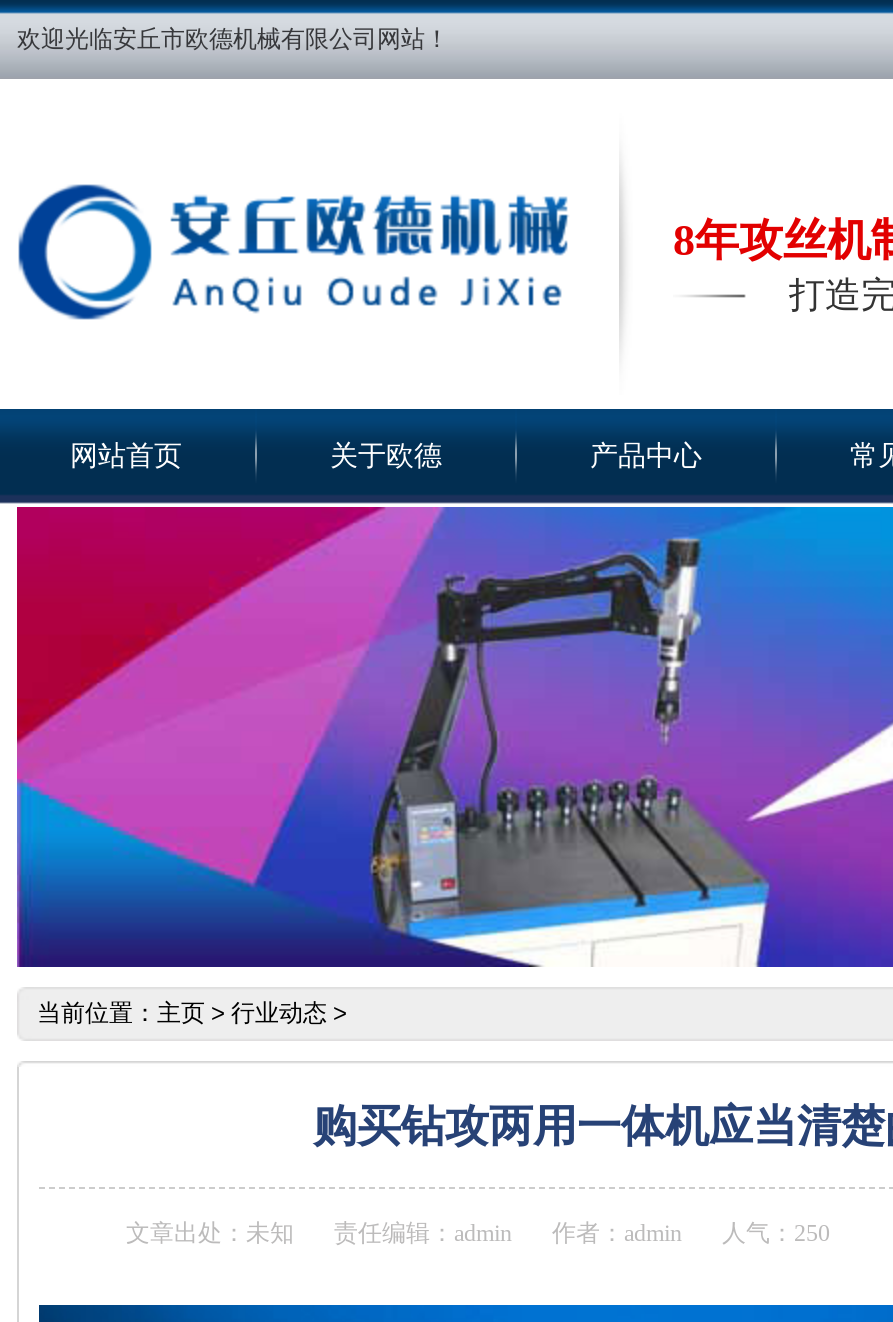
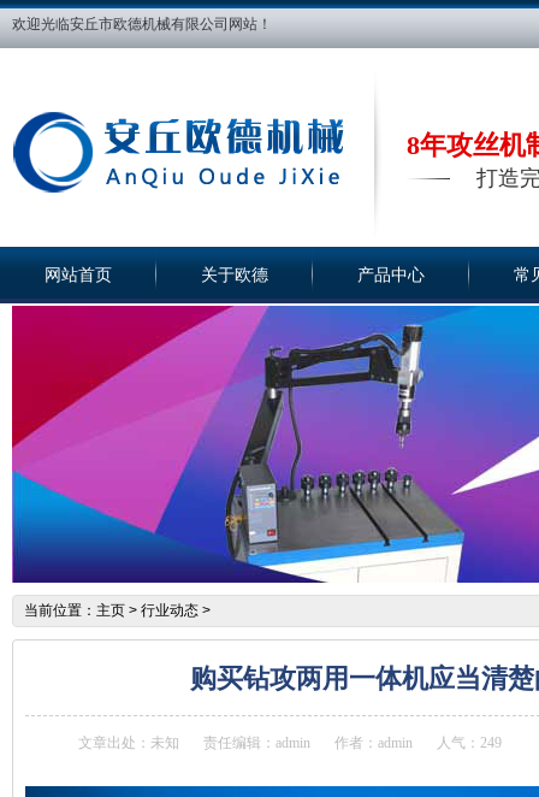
- 文章出处：未知 责任编辑：admin 作者：admin 人气：250
+ 文章出处：未知 责任编辑：admin 作者：admin 人气：249
